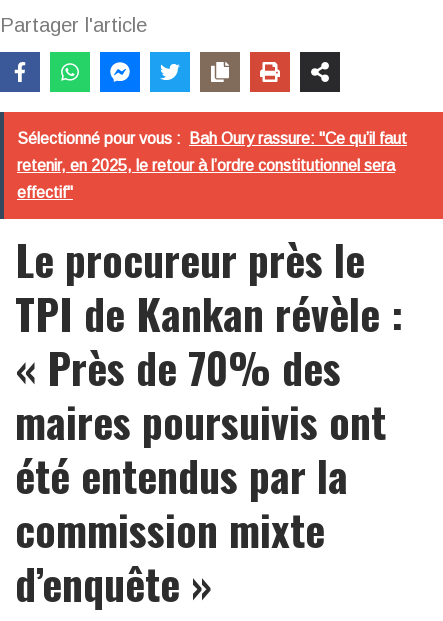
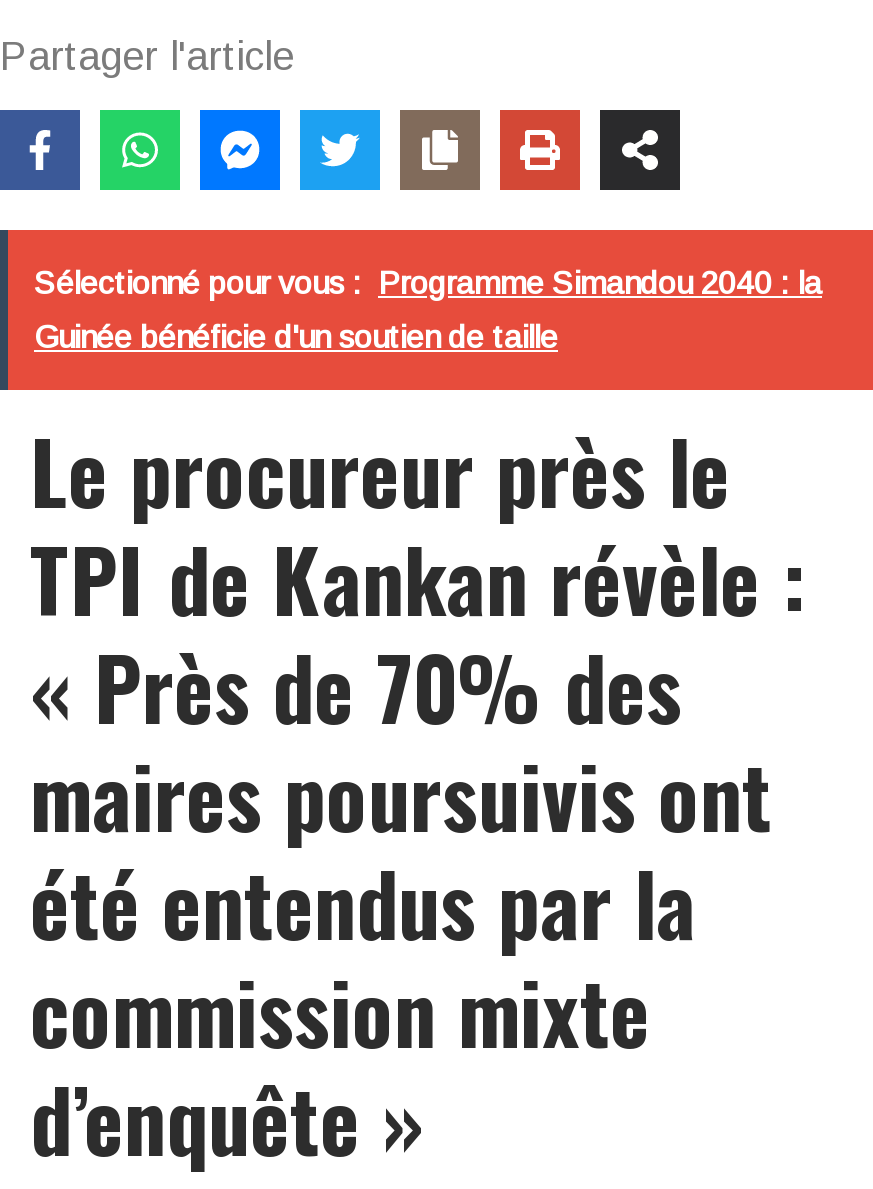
- Sélectionné pour vous : Bah Oury rassure: "Ce qu’il faut
- retenir, en 2025, le retour à l’ordre constitutionnel sera
- effectif"
+ Sélectionné pour vous : Programme Simandou 2040 : la
+ Guinée bénéficie d'un soutien de taille
